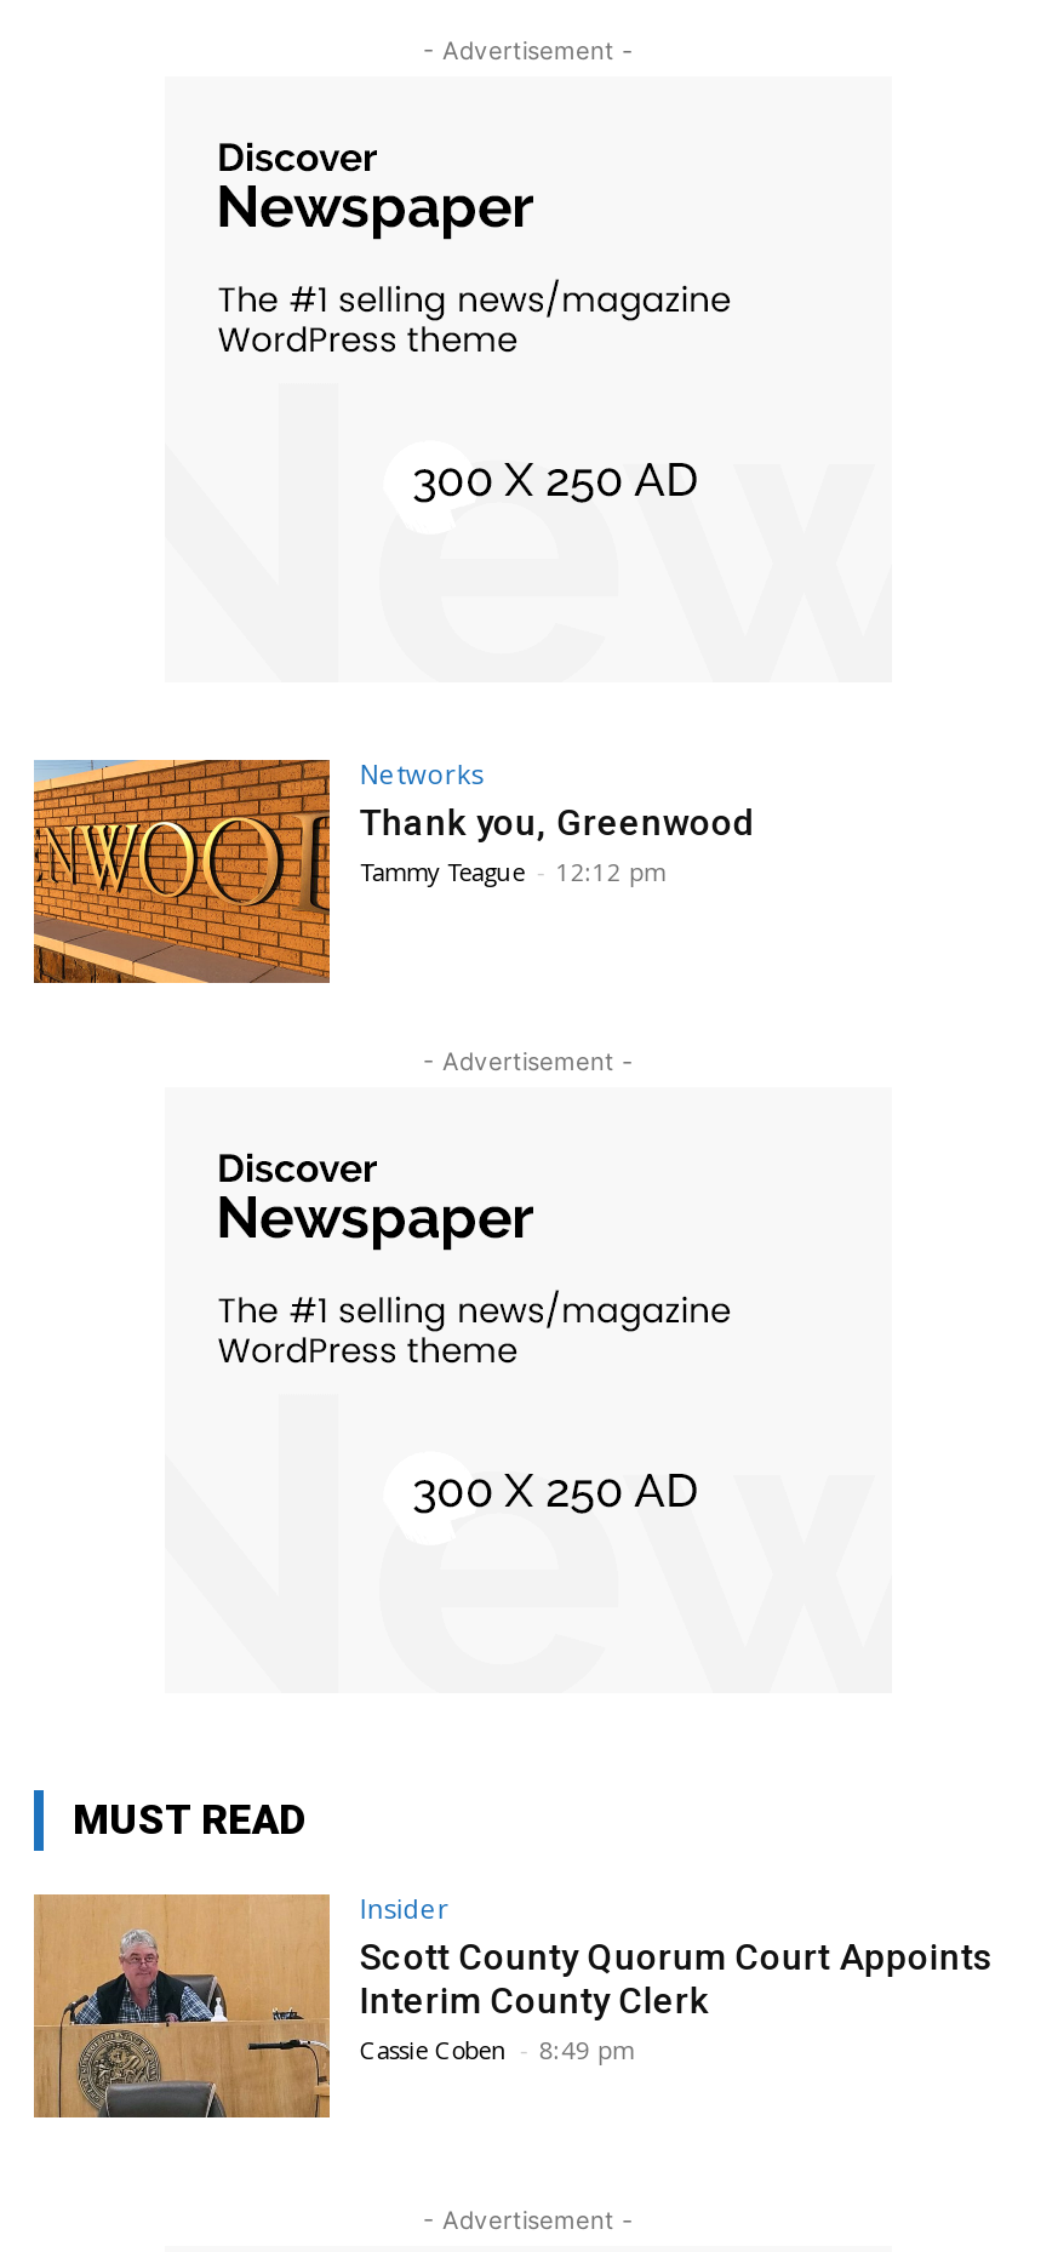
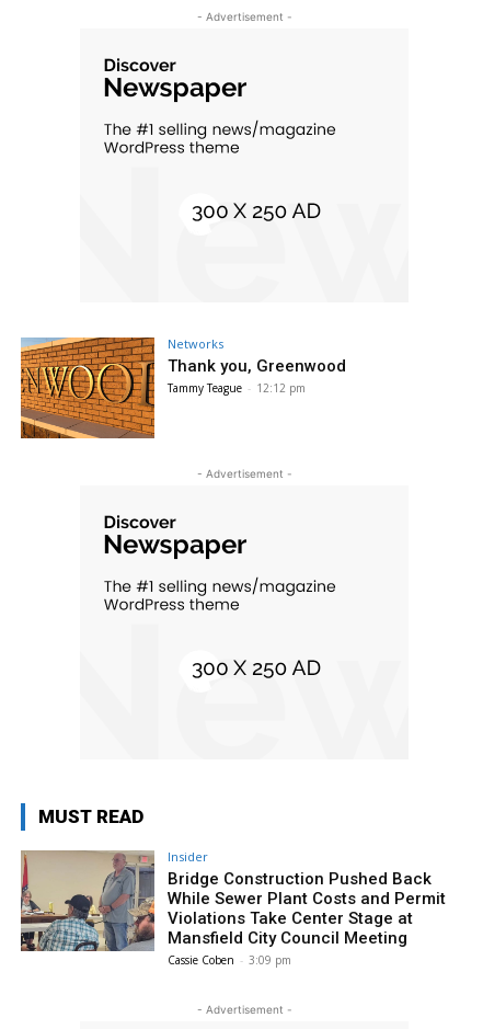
- [image]
- Scott County Quorum Court Appoints
- Interim County Clerk
- Cassie Coben - 8:49 pm
+ [image]
+ Bridge Construction Pushed Back
+ While Sewer Plant Costs and Permit
+ Violations Take Center Stage at
+ Mansfield City Council Meeting
+ Cassie Coben - 3:09 pm
